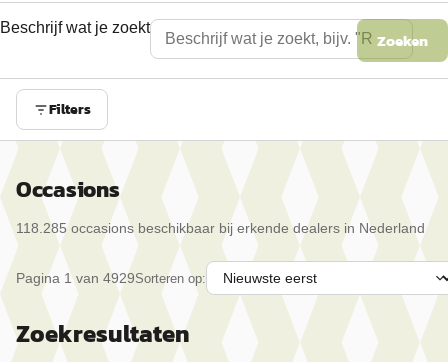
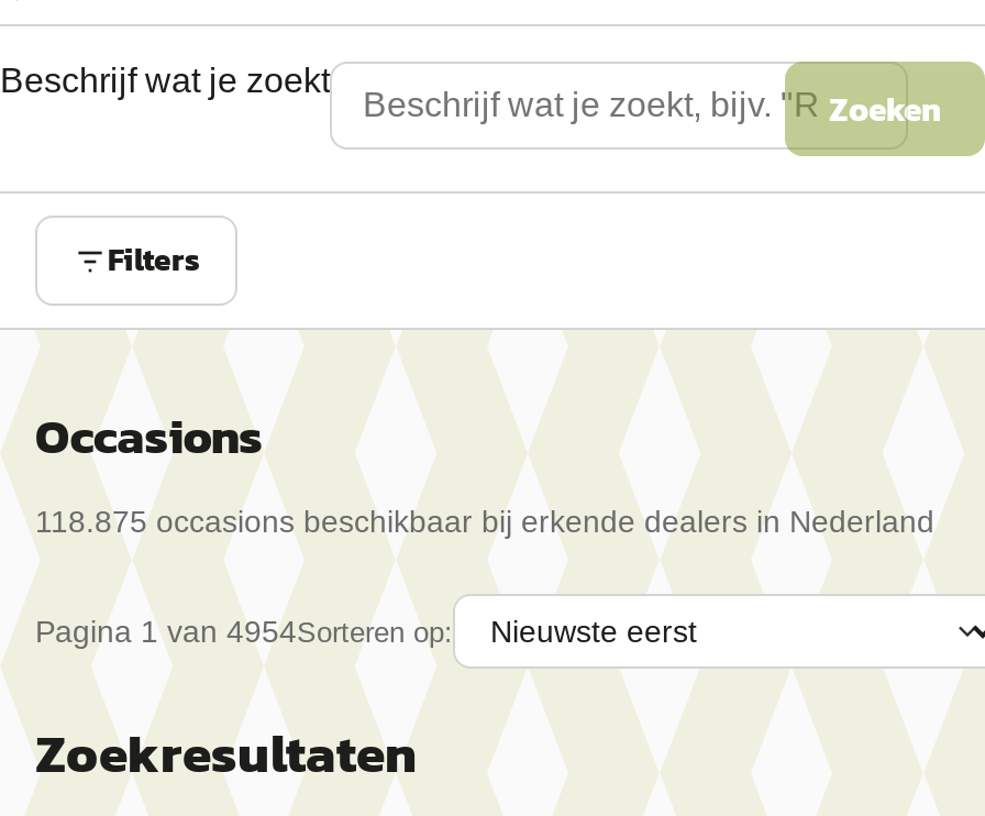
- 118.285 occasions beschikbaar bij erkende dealers in Nederland
+ 118.875 occasions beschikbaar bij erkende dealers in Nederland

- Pagina 1 van 4929Sorteren op:
+ Pagina 1 van 4954Sorteren op:
